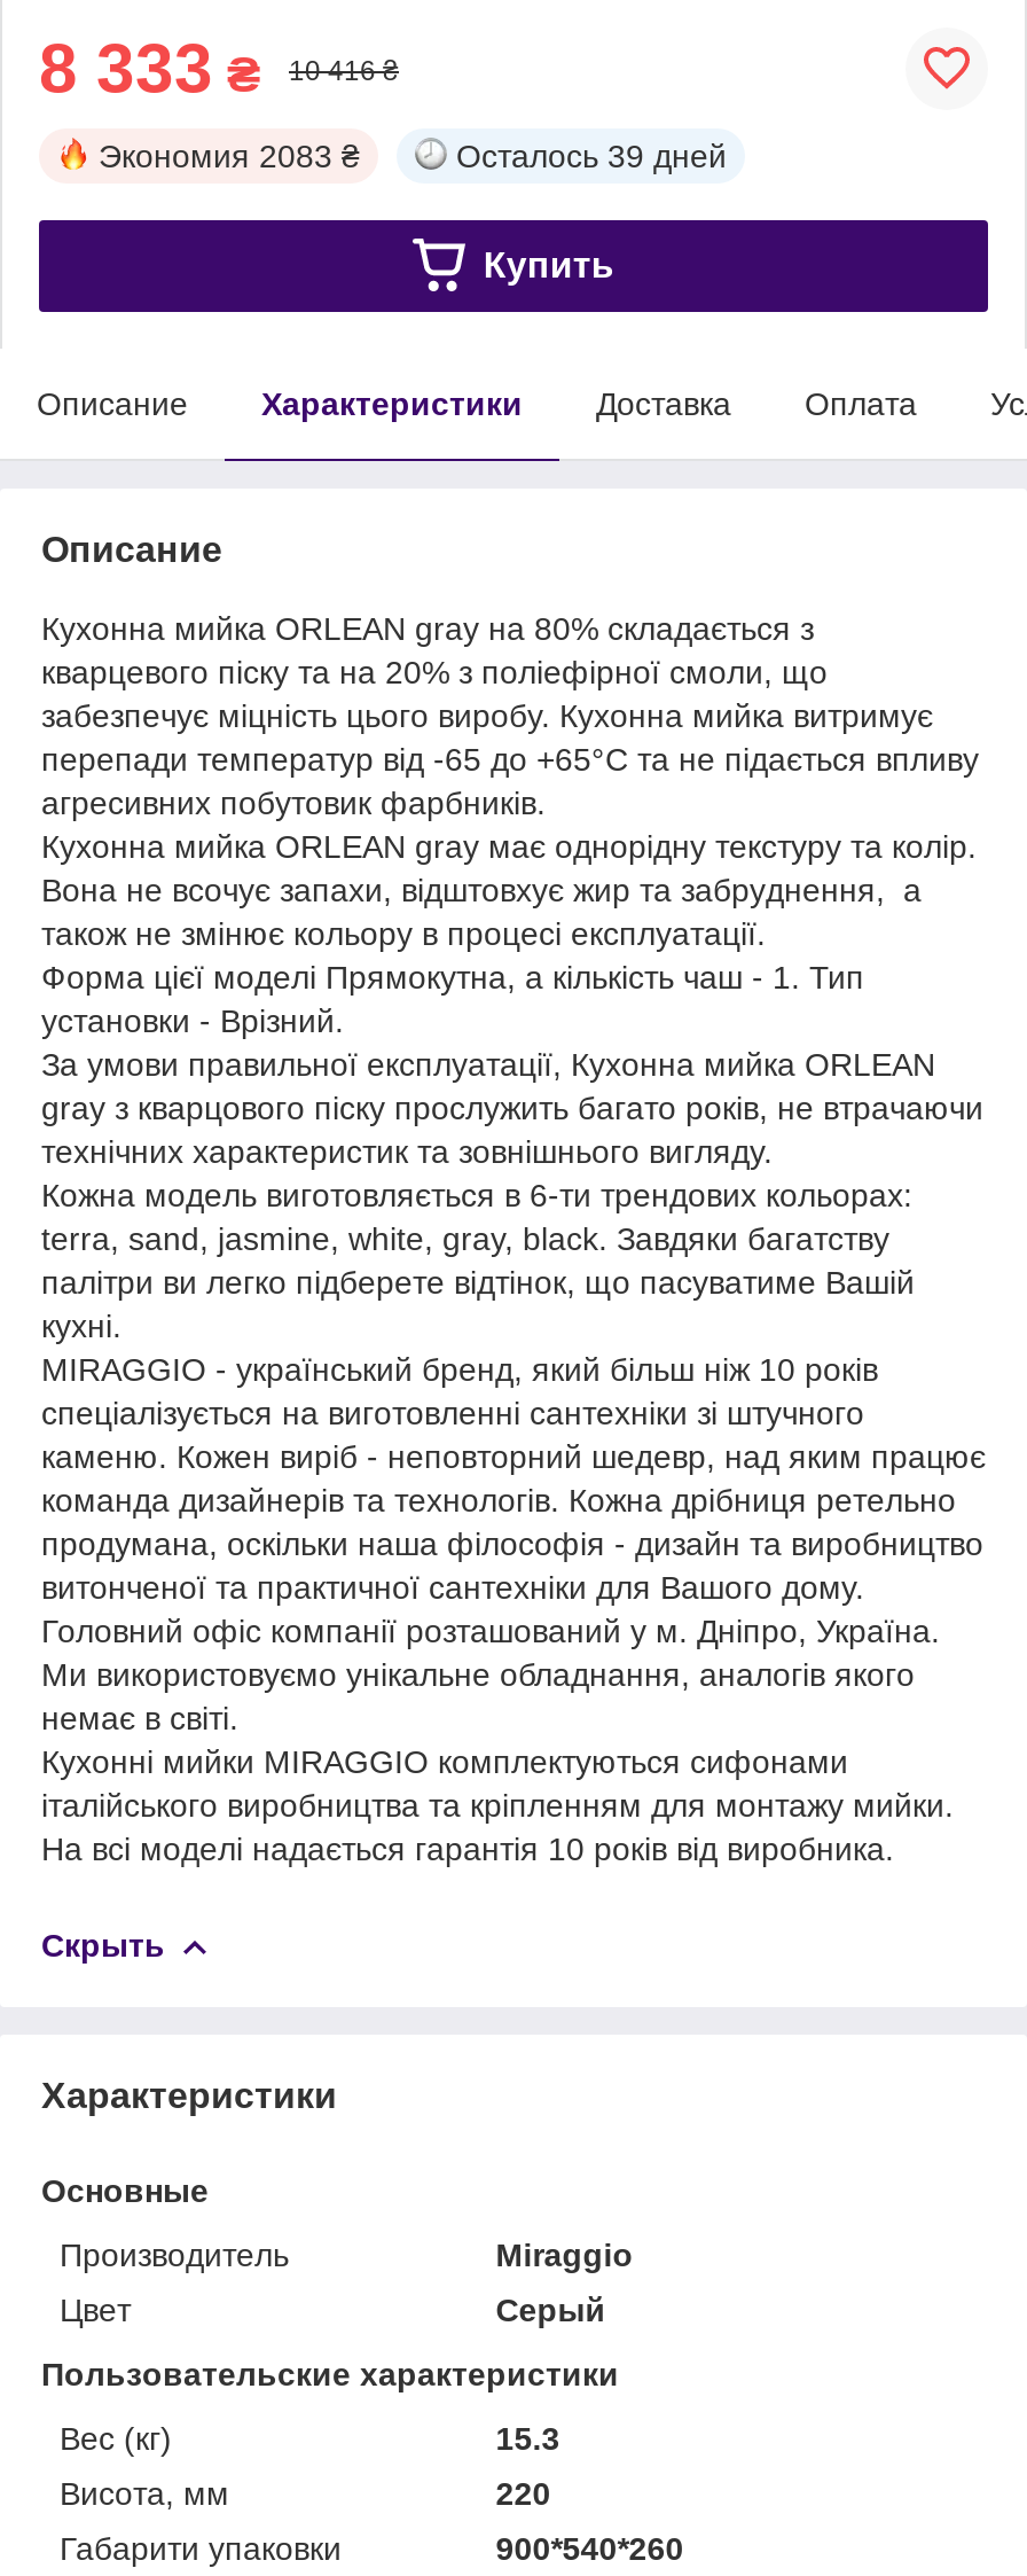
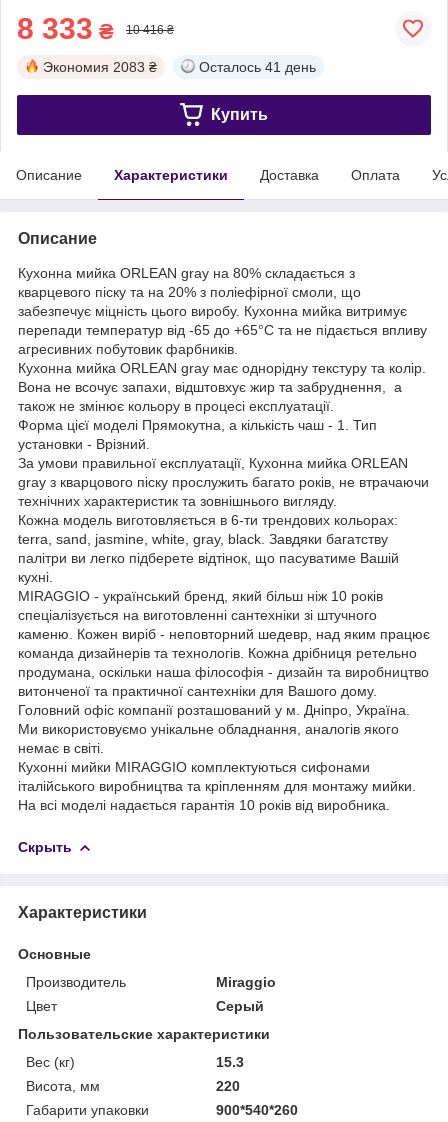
- Осталось 39 дней
+ Осталось 41 день
